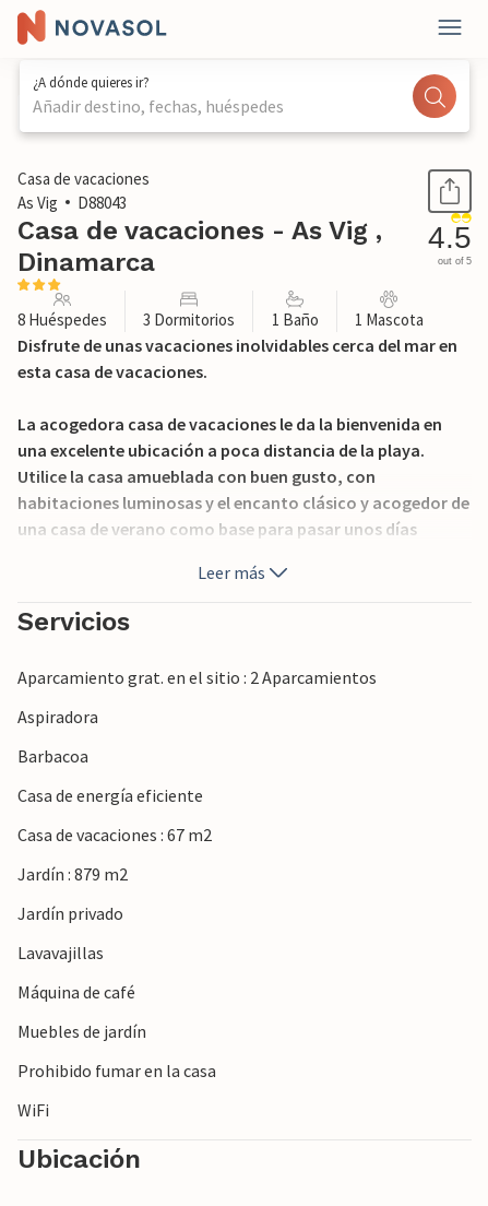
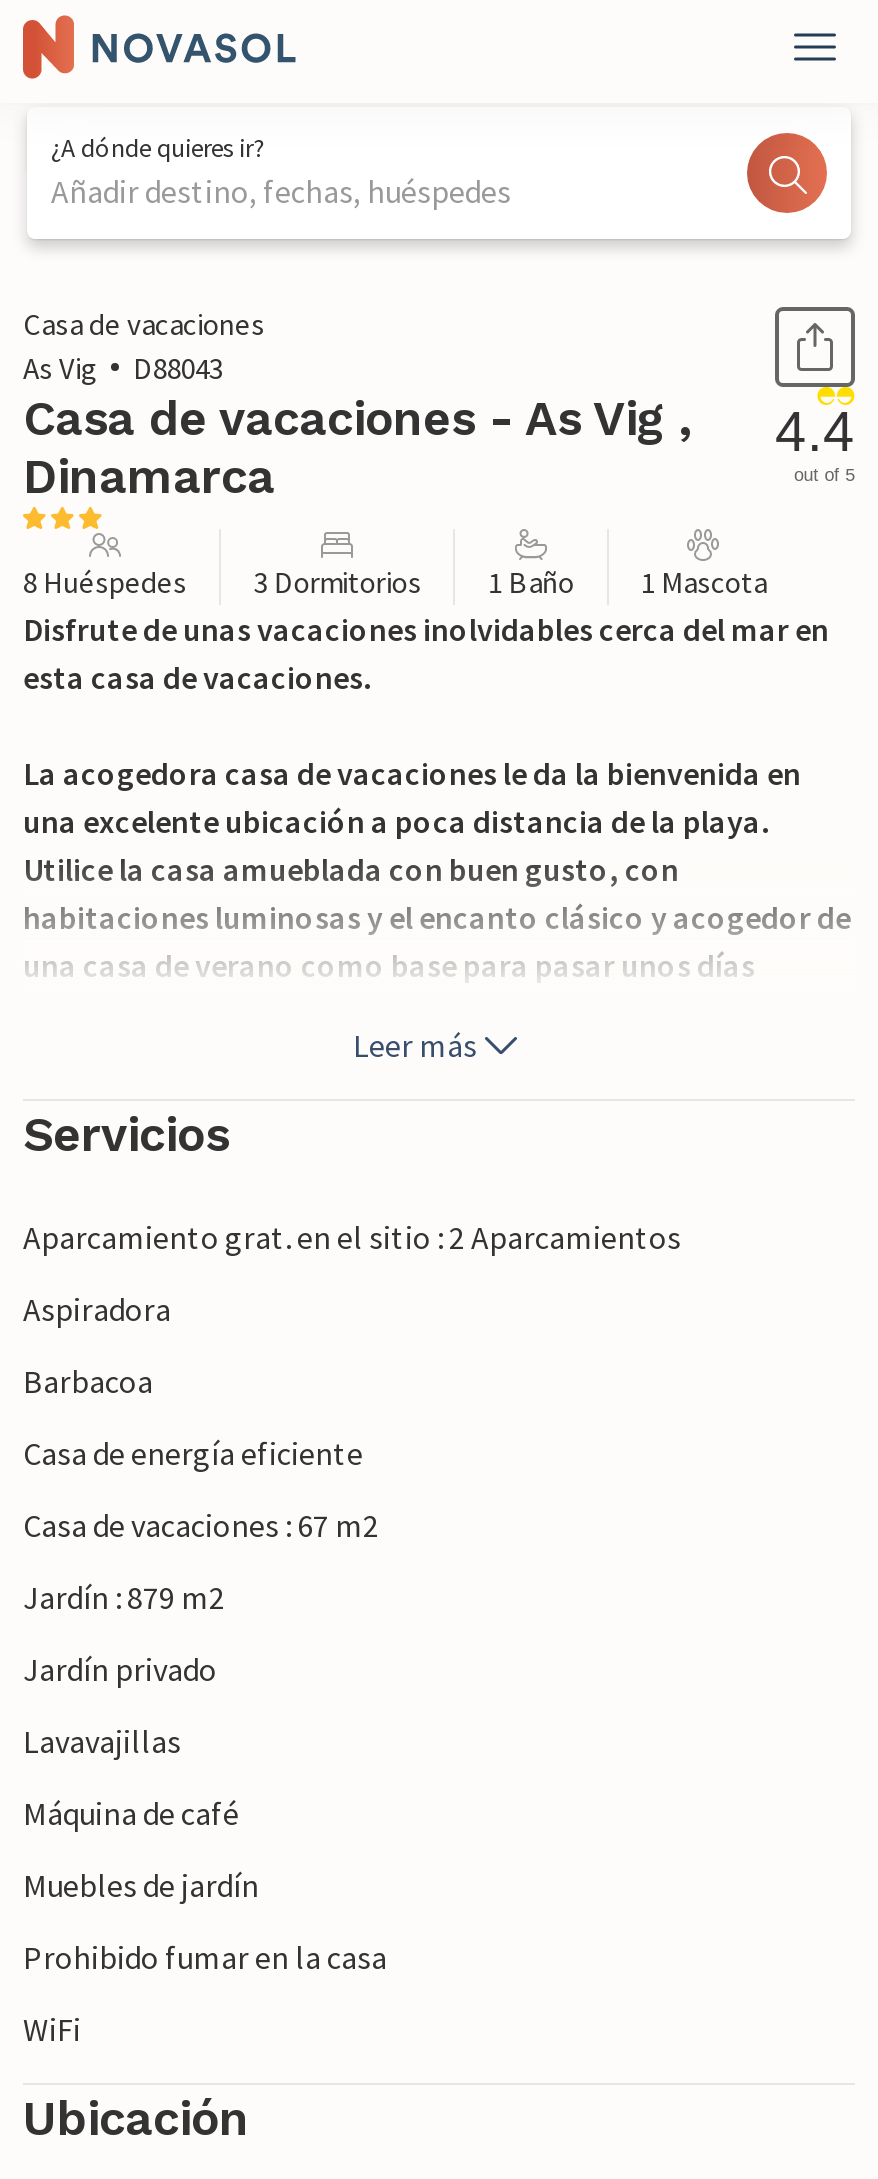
- Casa de vacaciones - As Vig , 4.5
+ Casa de vacaciones - As Vig , 4.4
